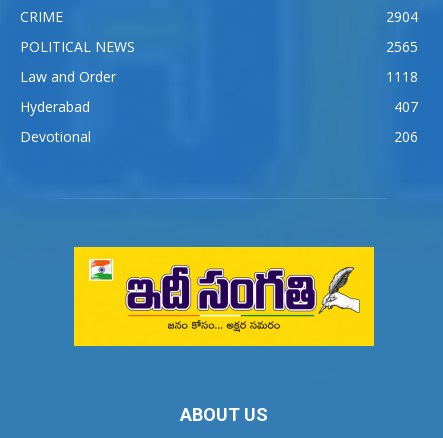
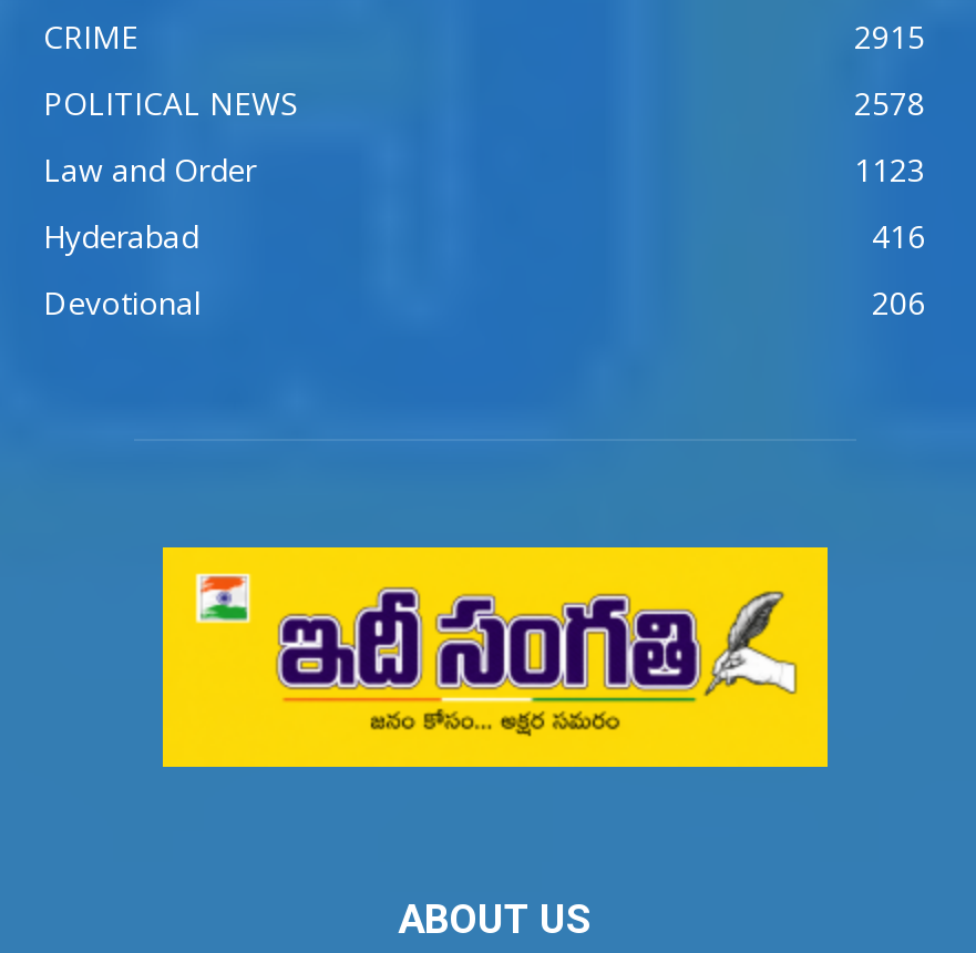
- 2904
+ 2915

- 2565
+ 2578

- 1118
+ 1123

- 407
+ 416
